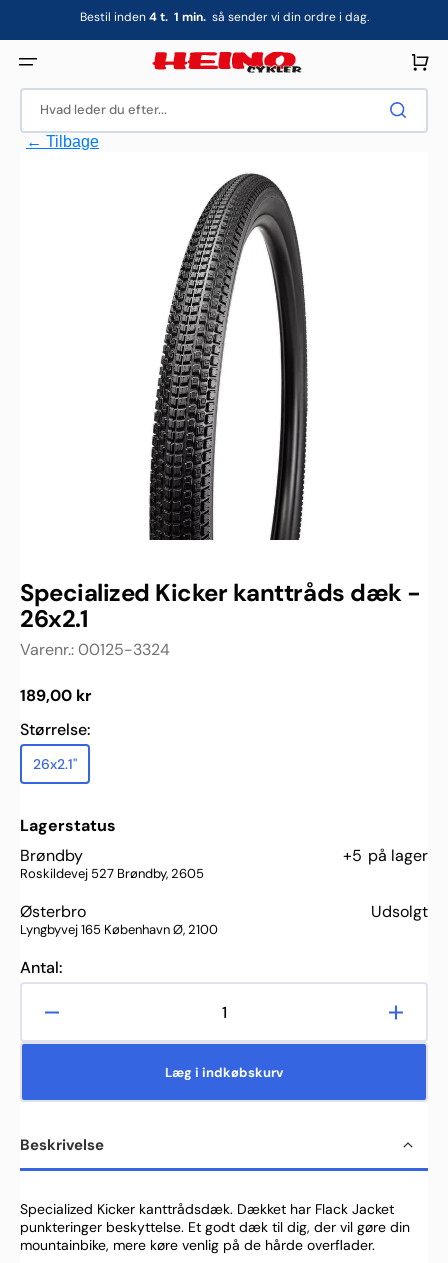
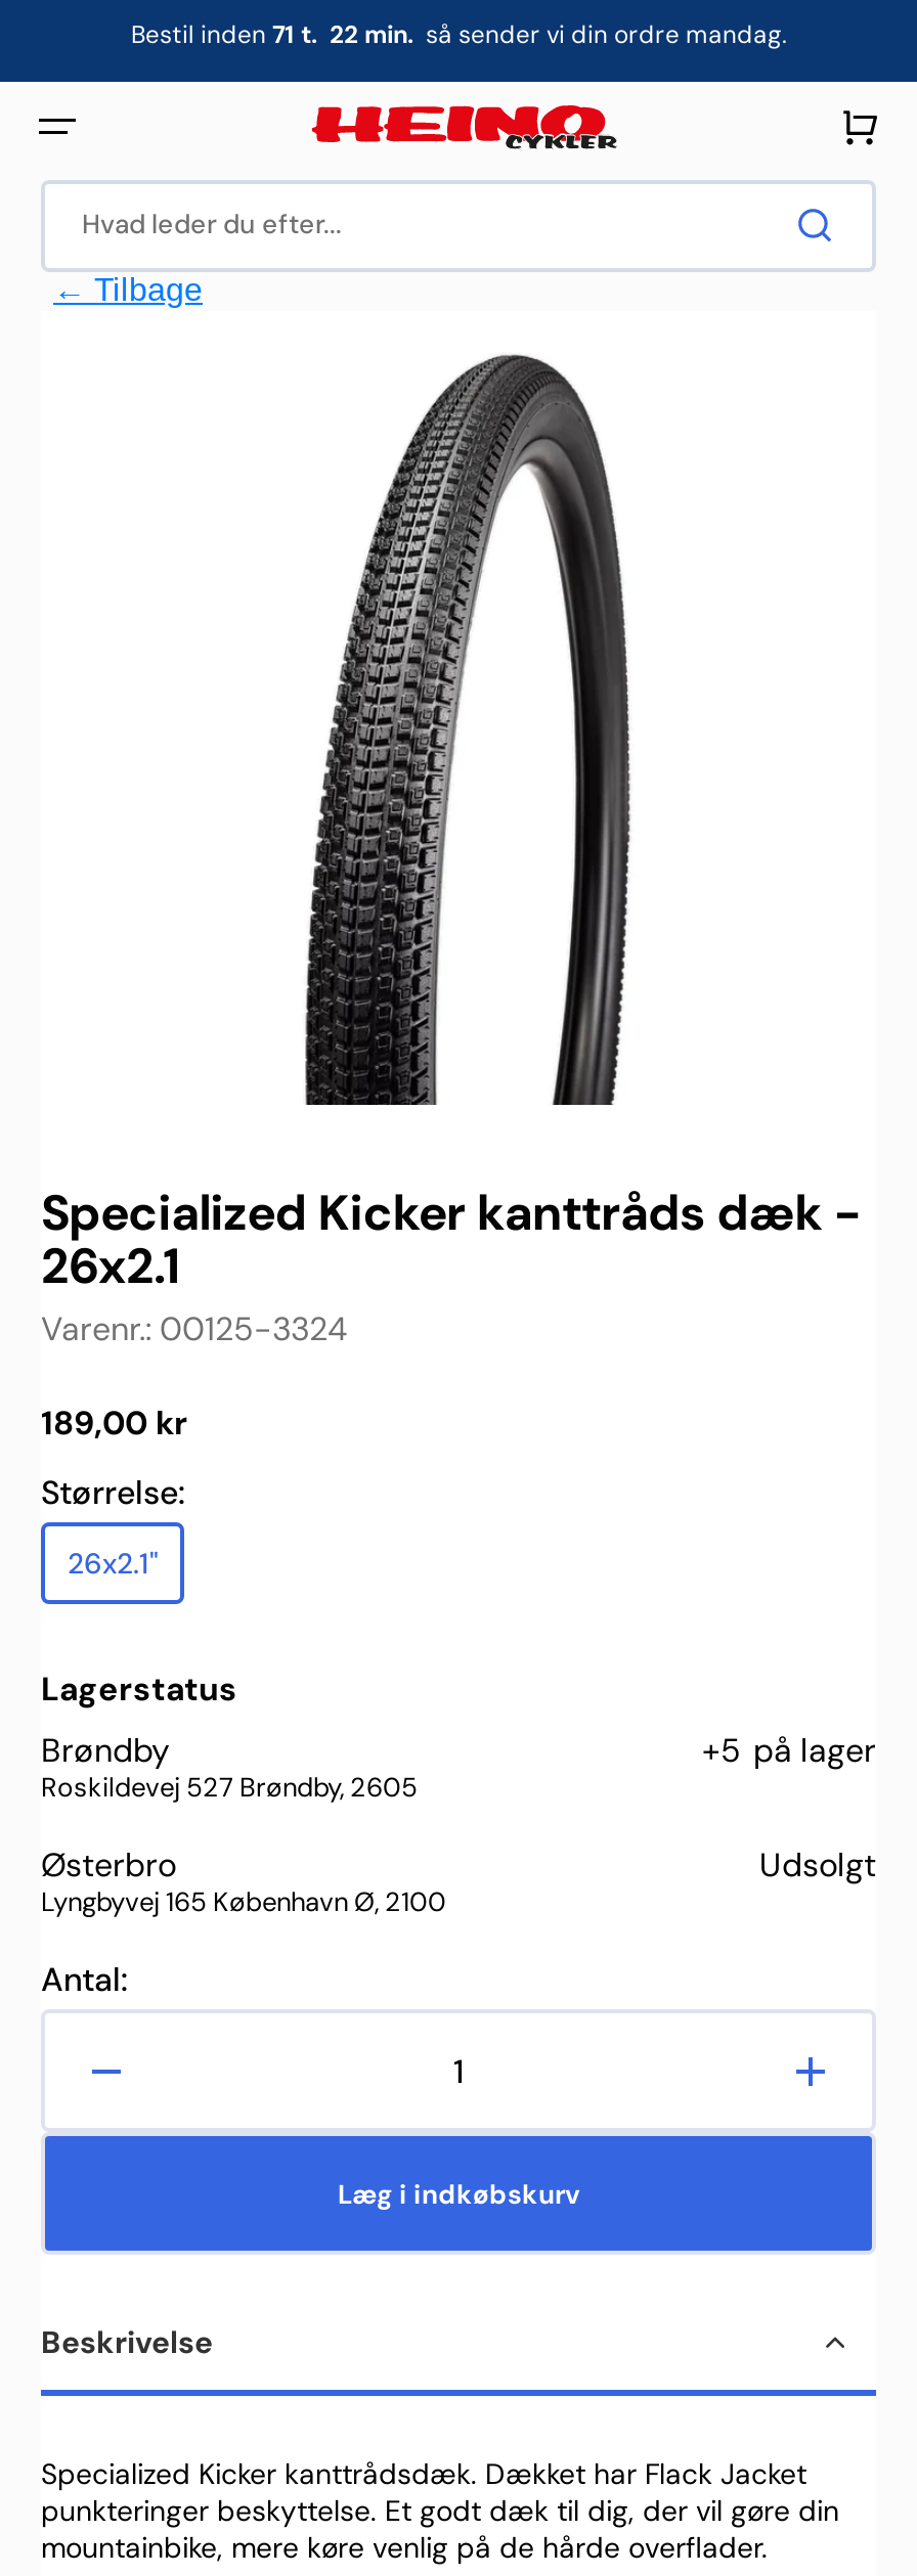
- Bestil inden 4 t. 1 min. så sender vi din ordre i dag.
+ Bestil inden 71 t. 22 min. så sender vi din ordre mandag.
